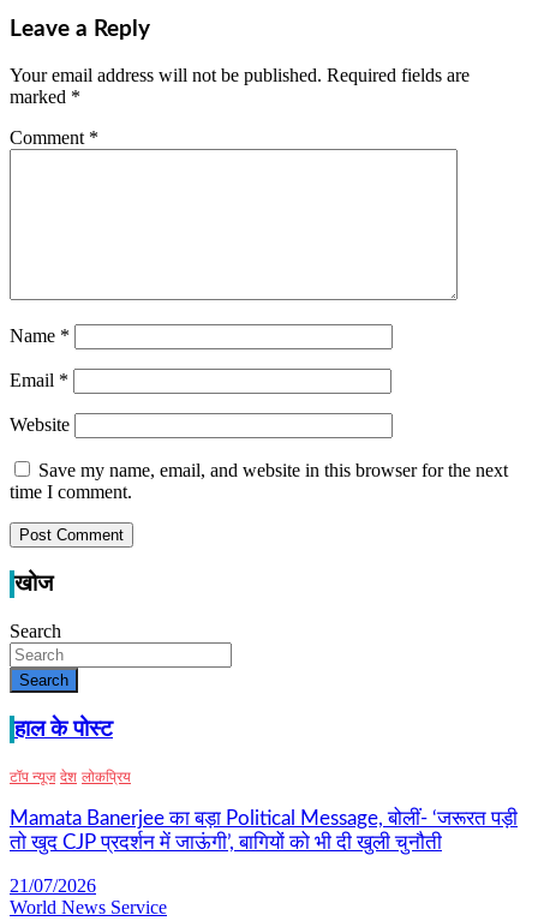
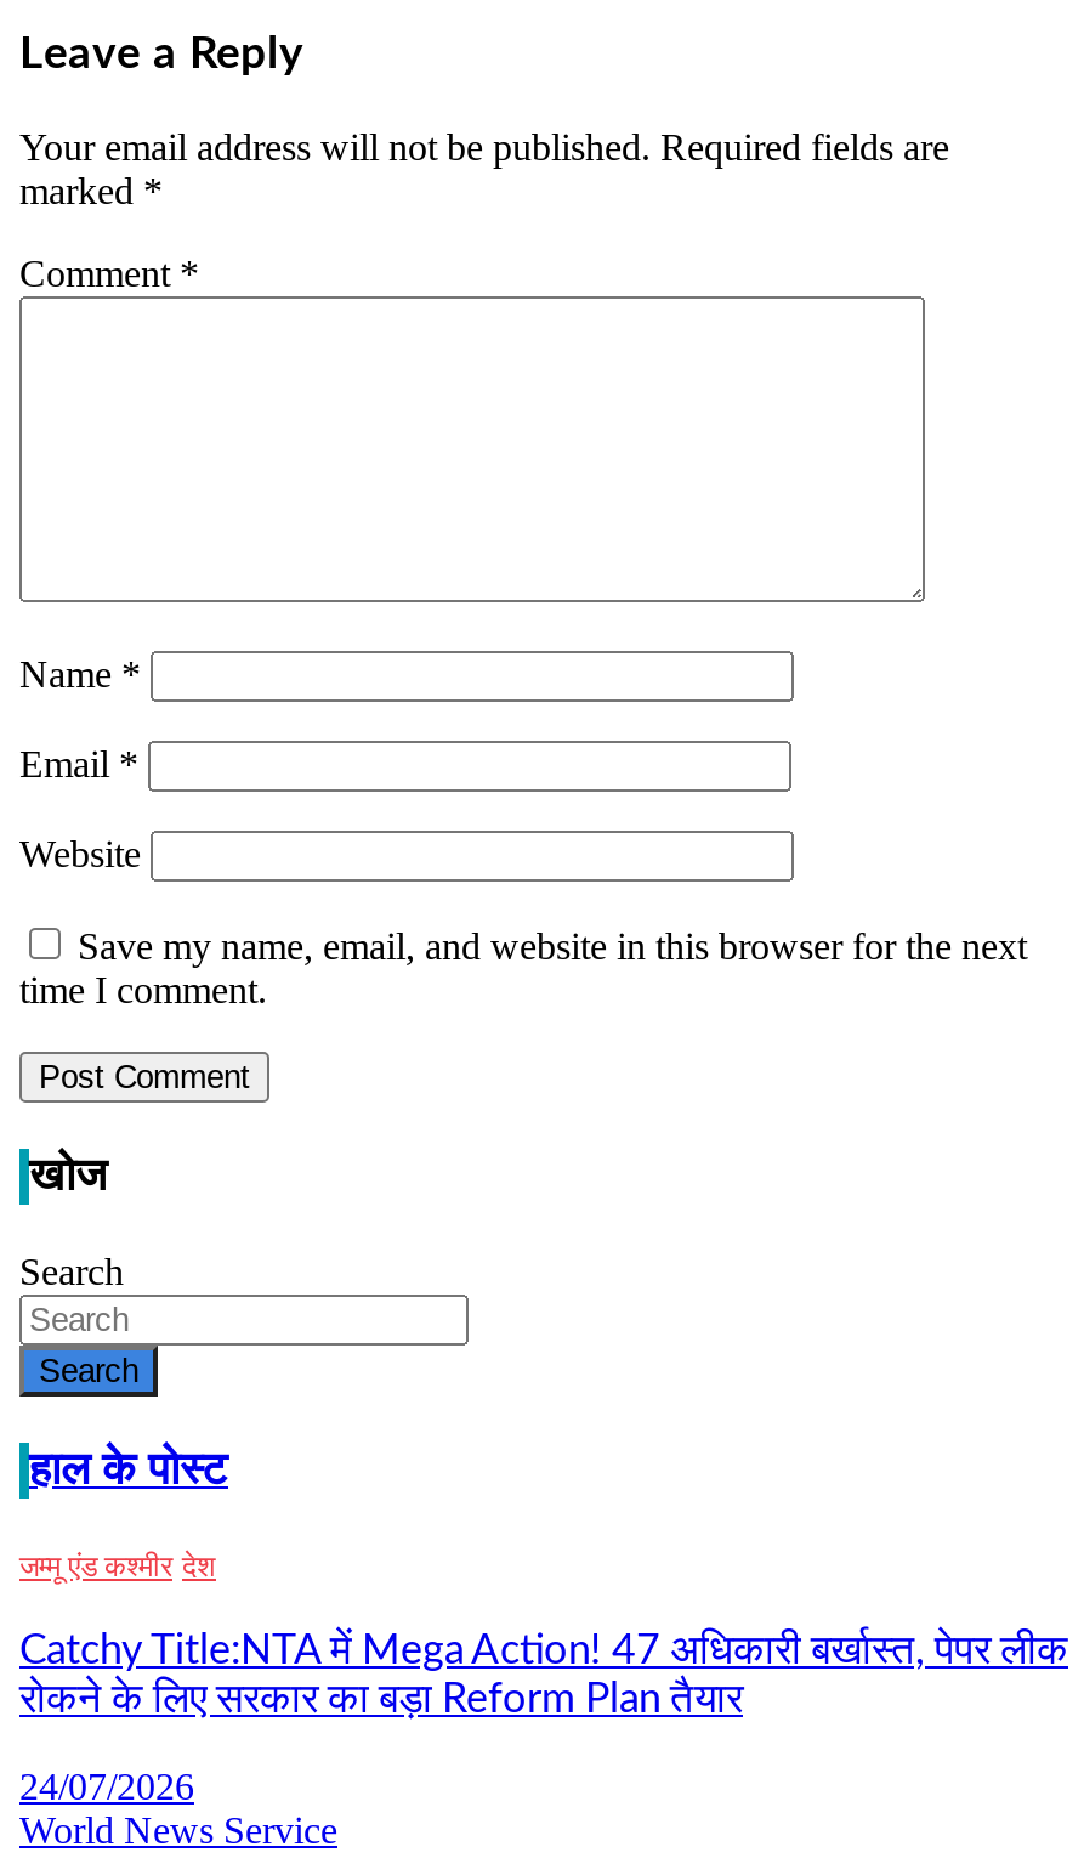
- टॉप न्यूज देश लोकप्रिय
+ जम्मू एंड कश्मीर देश

- Mamata Banerjee का बड़ा Political Message, बोलीं- ‘जरूरत पड़ी
- तो खुद CJP प्रदर्शन में जाऊंगी’, बागियों को भी दी खुली चुनौती
+ Catchy Title:NTA में Mega Action! 47 अधिकारी बर्खास्त, पेपर लीक
+ रोकने के लिए सरकार का बड़ा Reform Plan तैयार

- 21/07/2026
+ 24/07/2026
